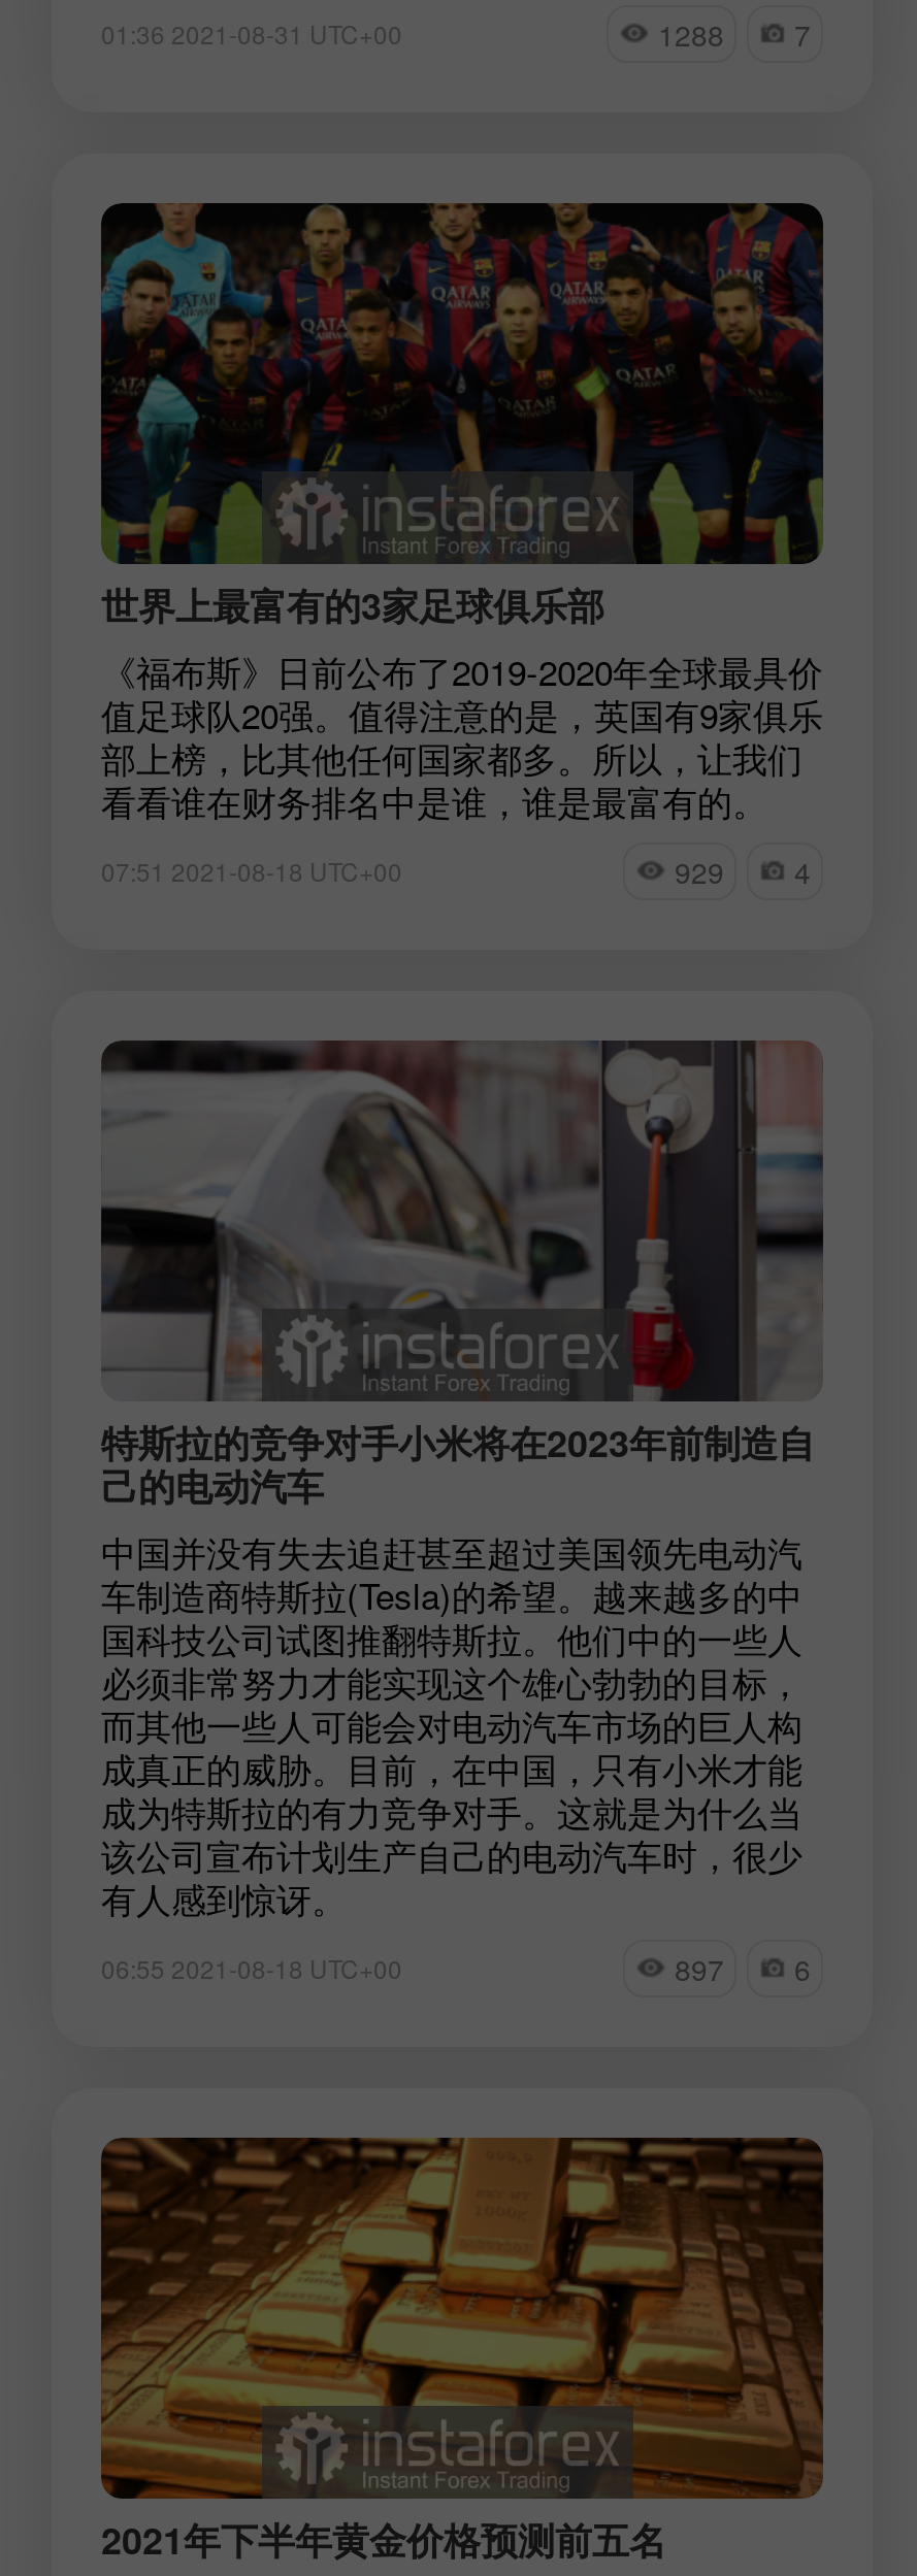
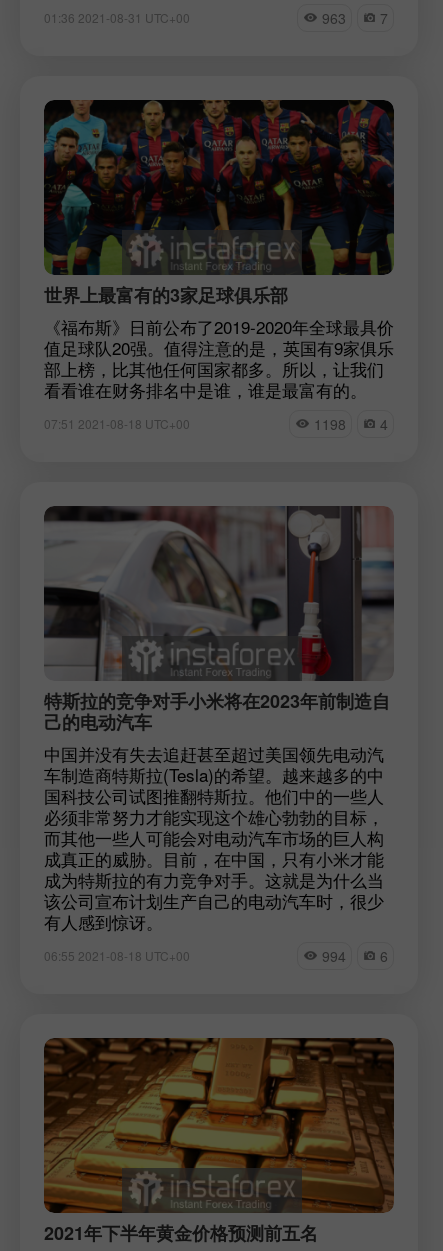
- 1288 7
+ 963 7

- 929 4
+ 1198 4

- 897 6
+ 994 6
